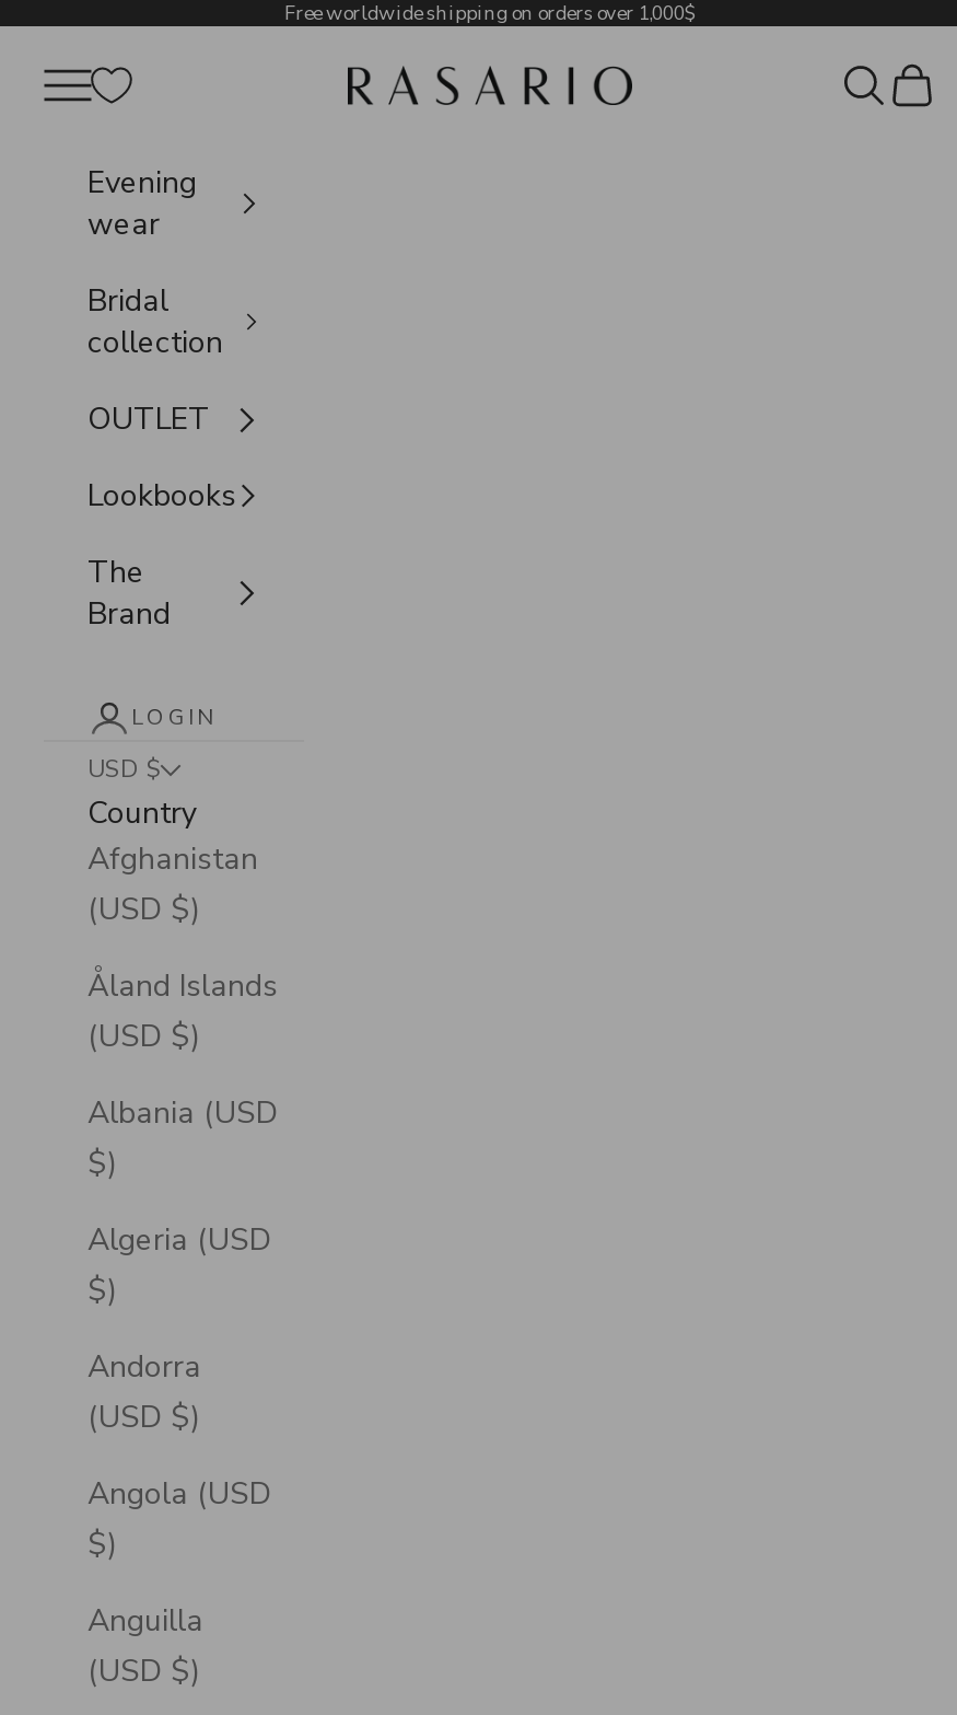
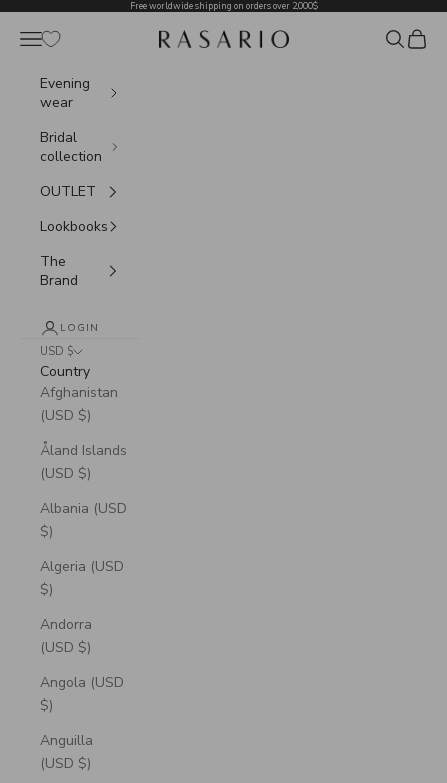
- Free worldwide shipping on orders over 1,000$
+ Free worldwide shipping on orders over 2,000$
